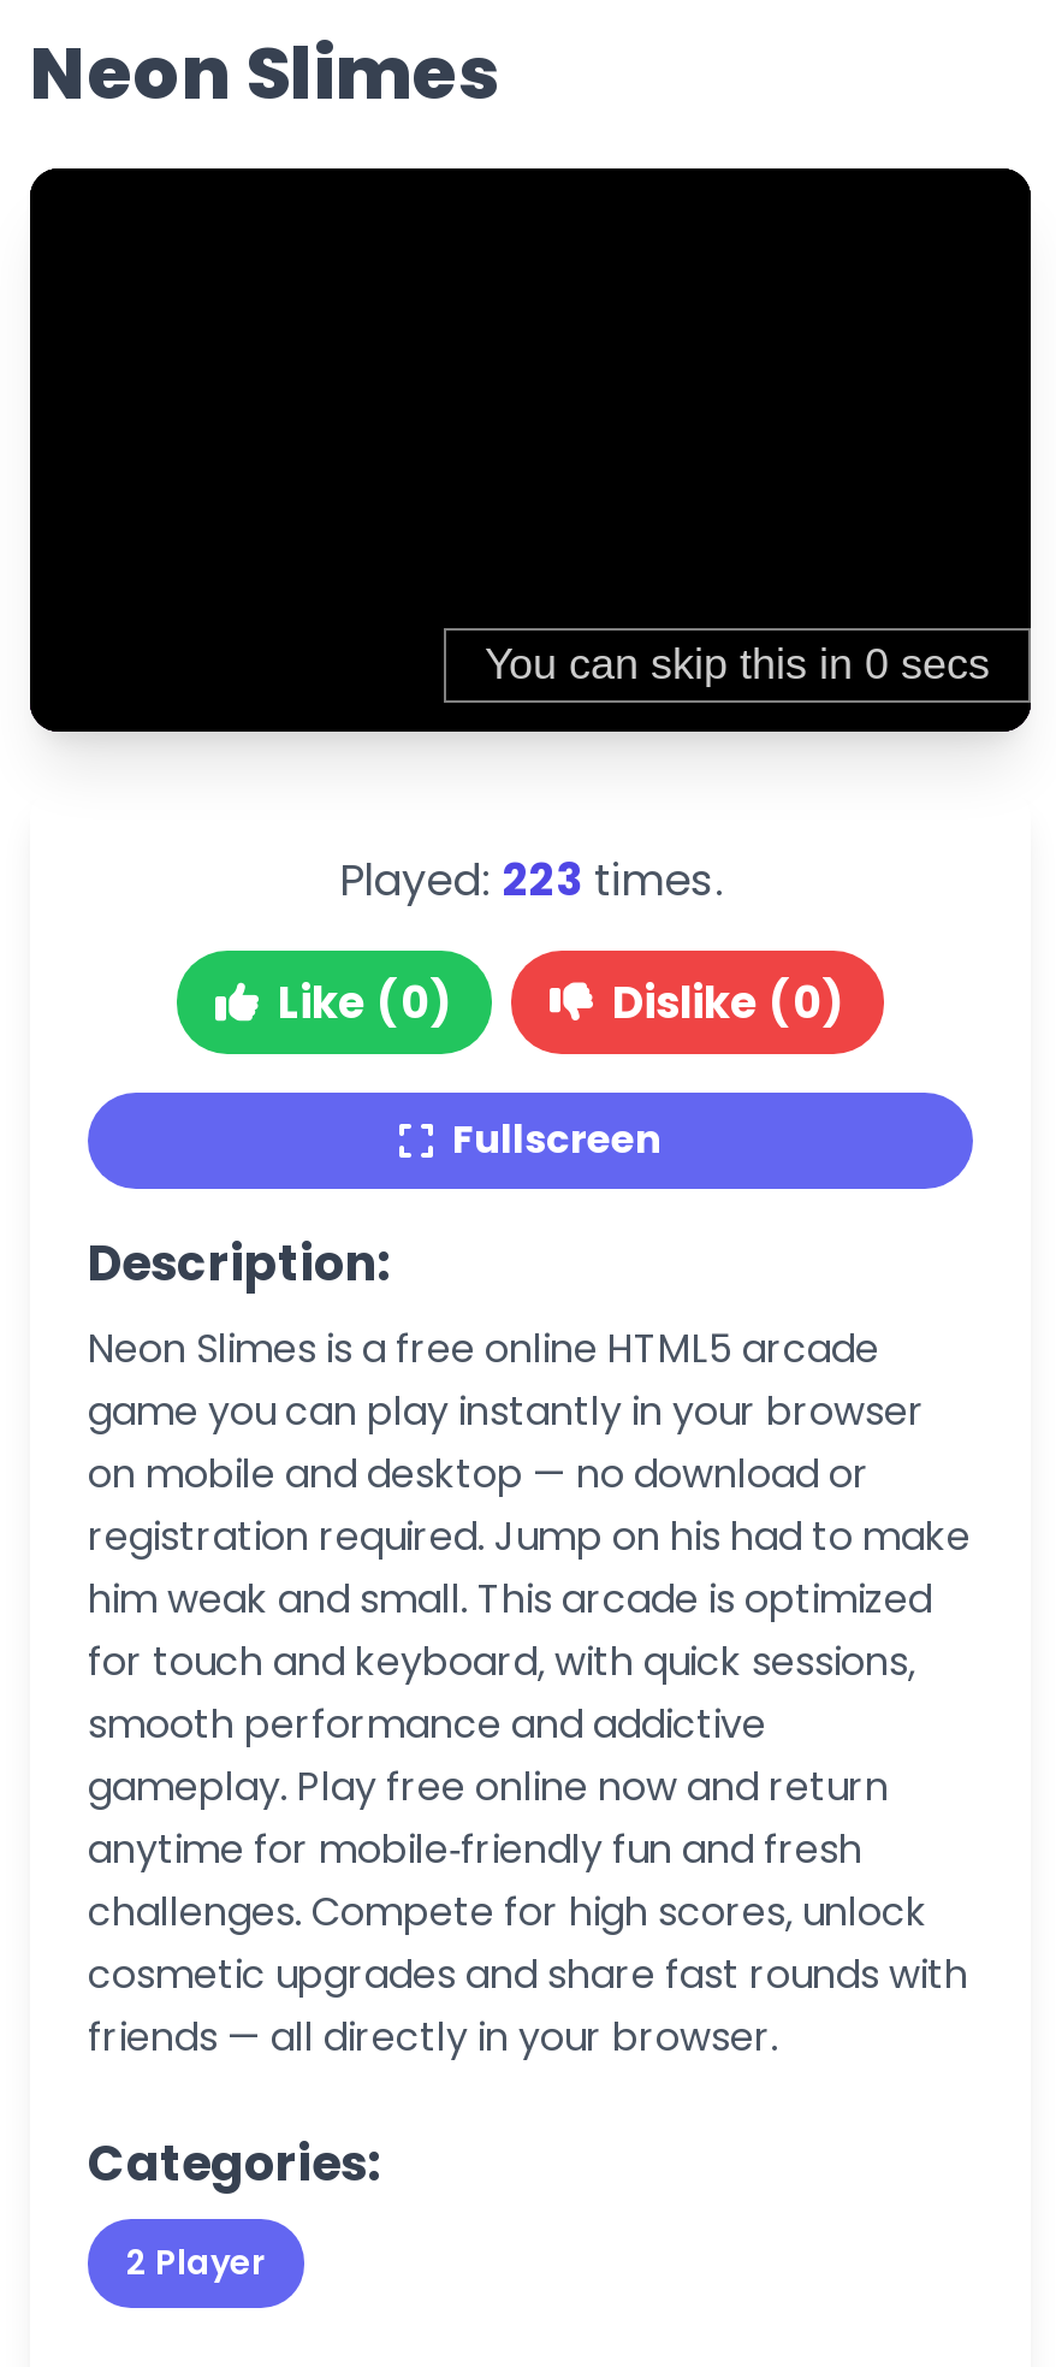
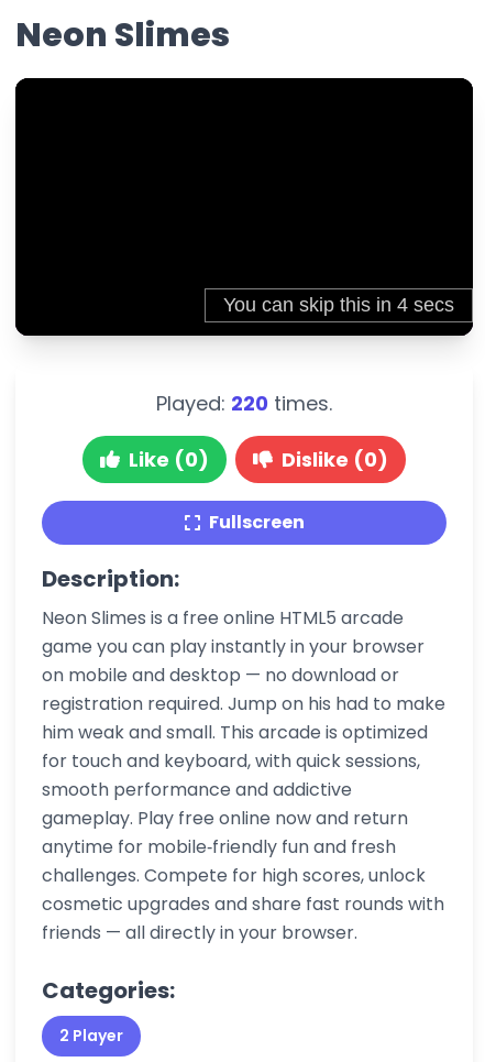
- Played: 223 times.
+ Played: 220 times.
